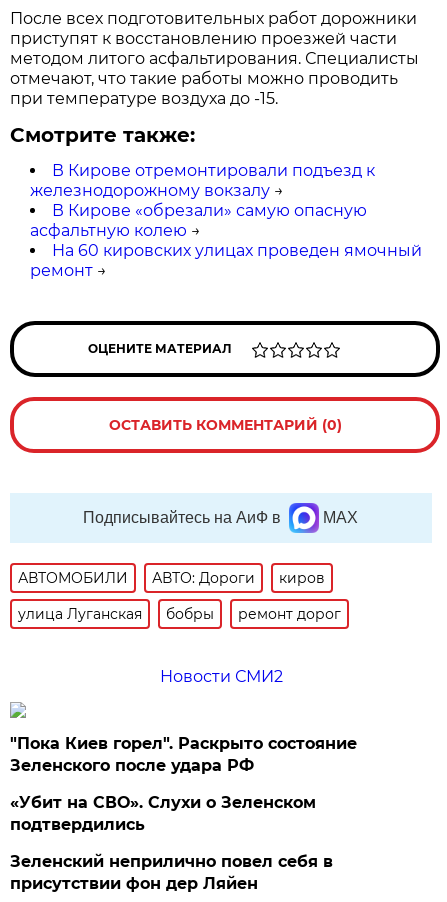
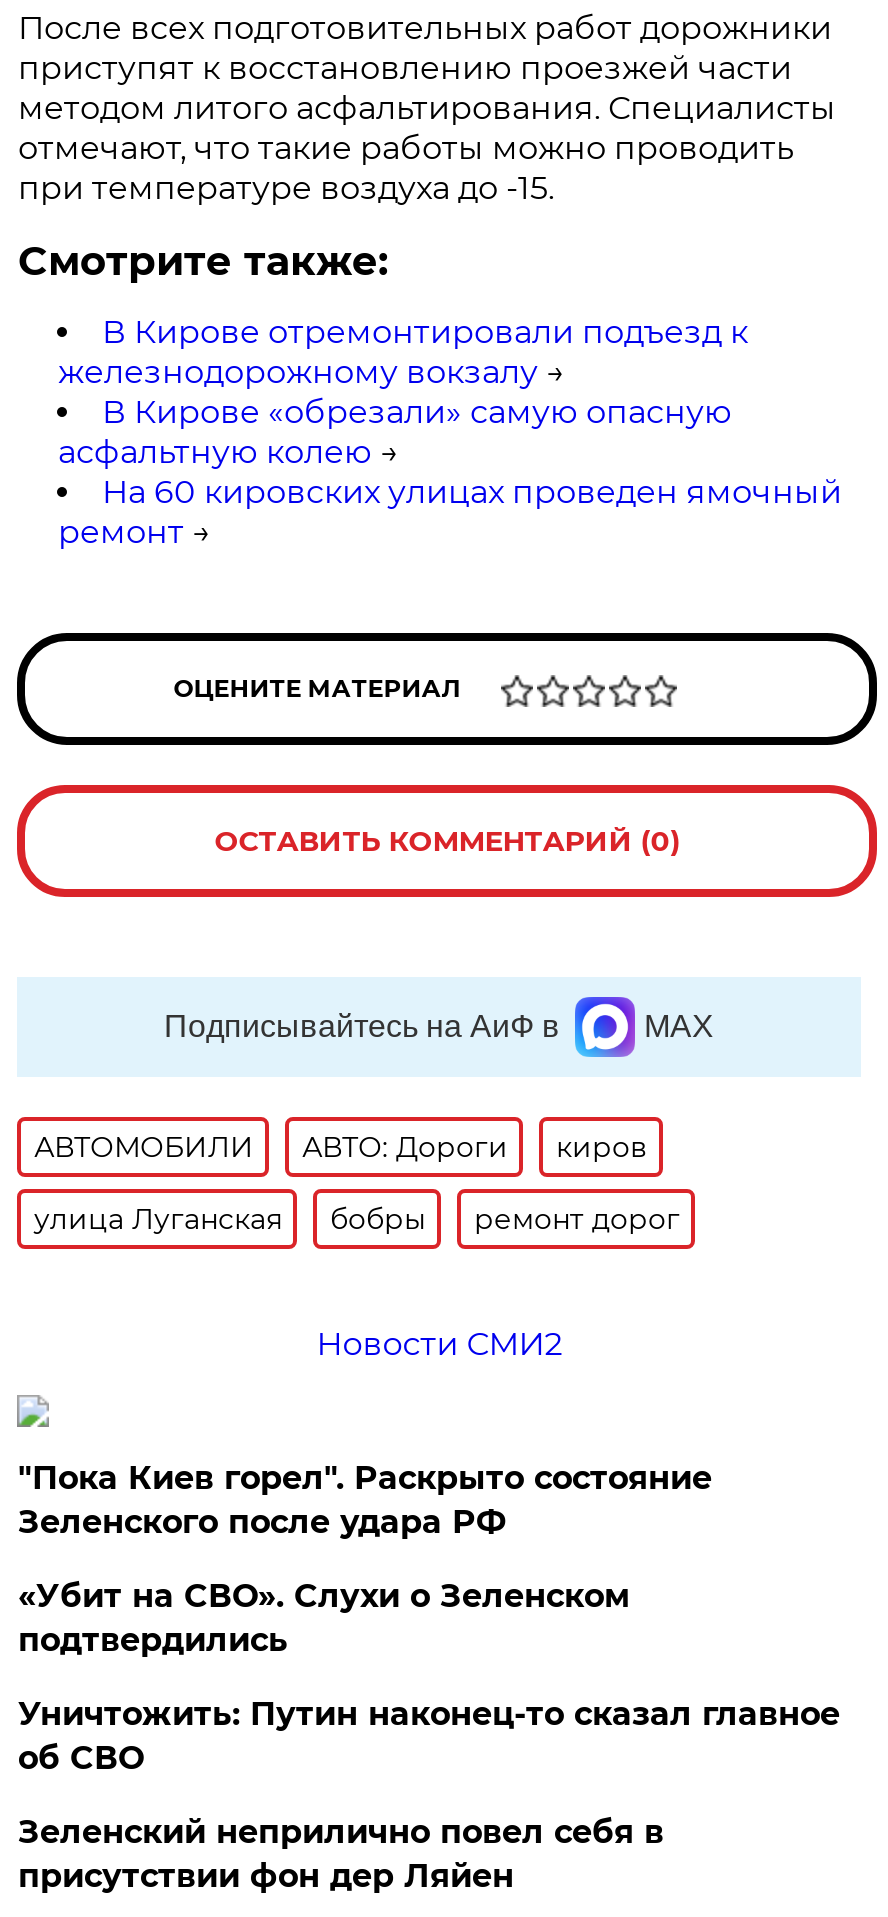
+ Уничтожить: Путин наконец-то сказал главное
+ об СВО
